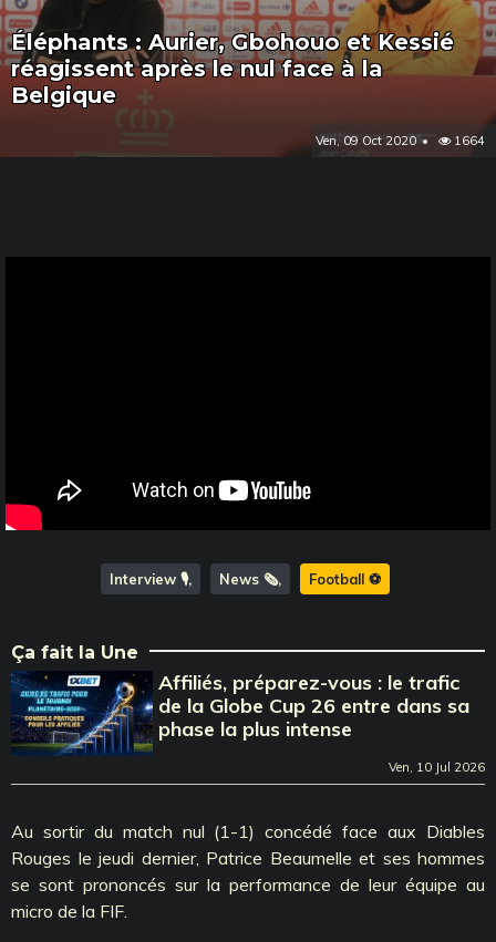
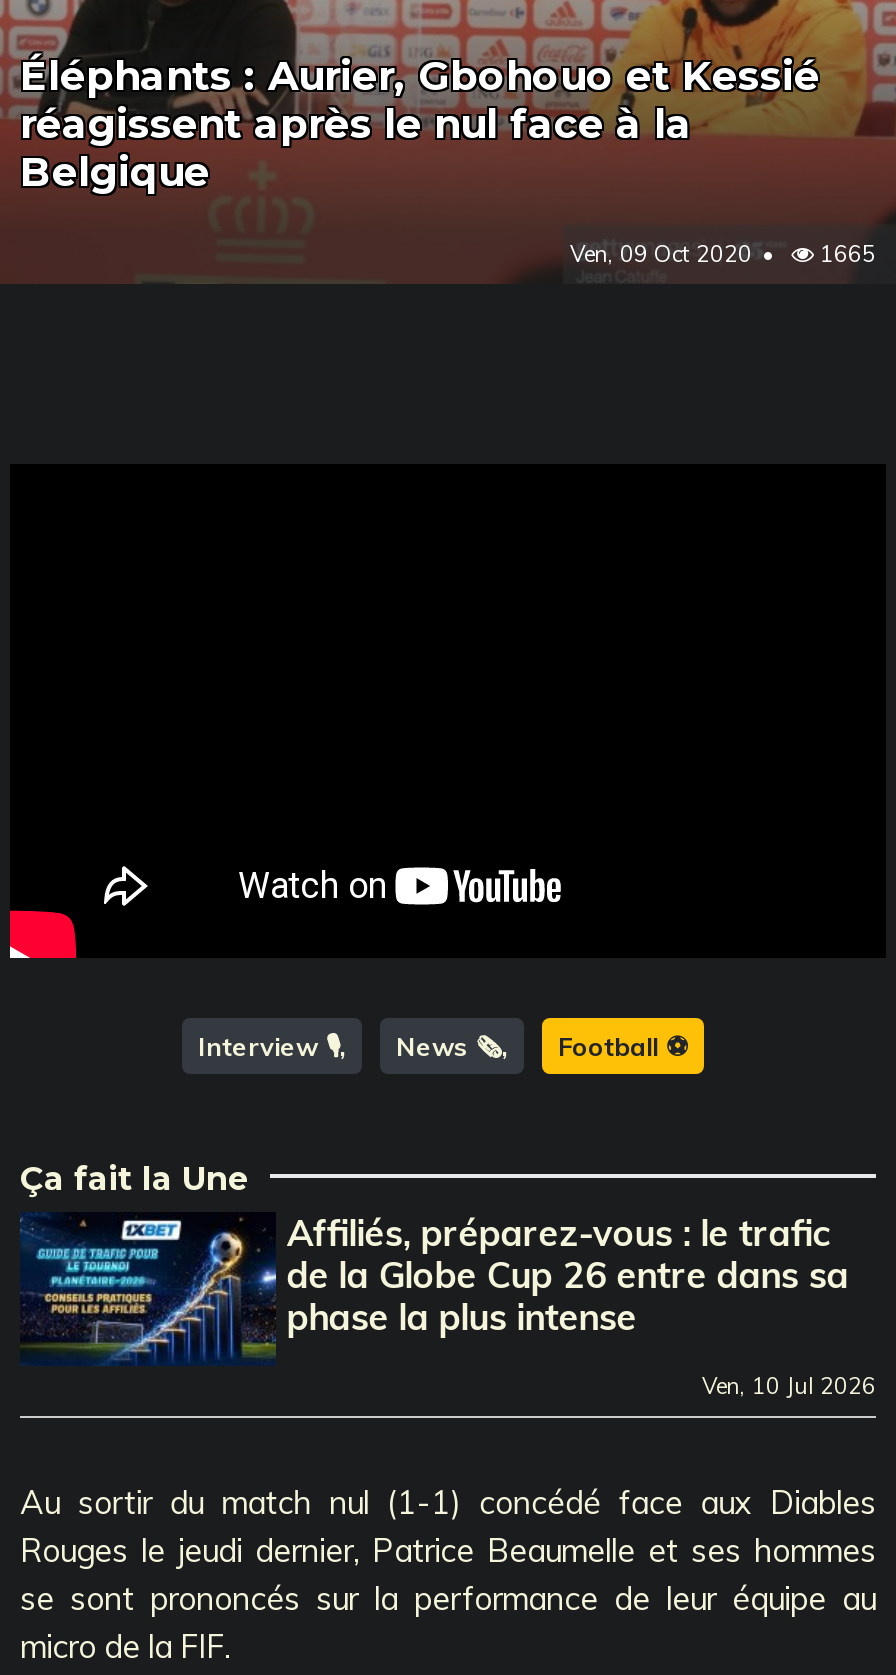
- 1664
+ 1665
